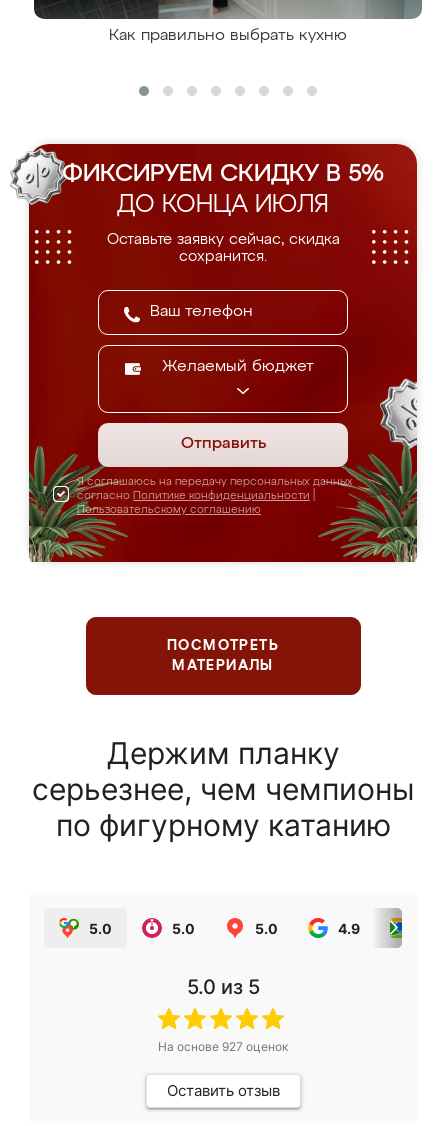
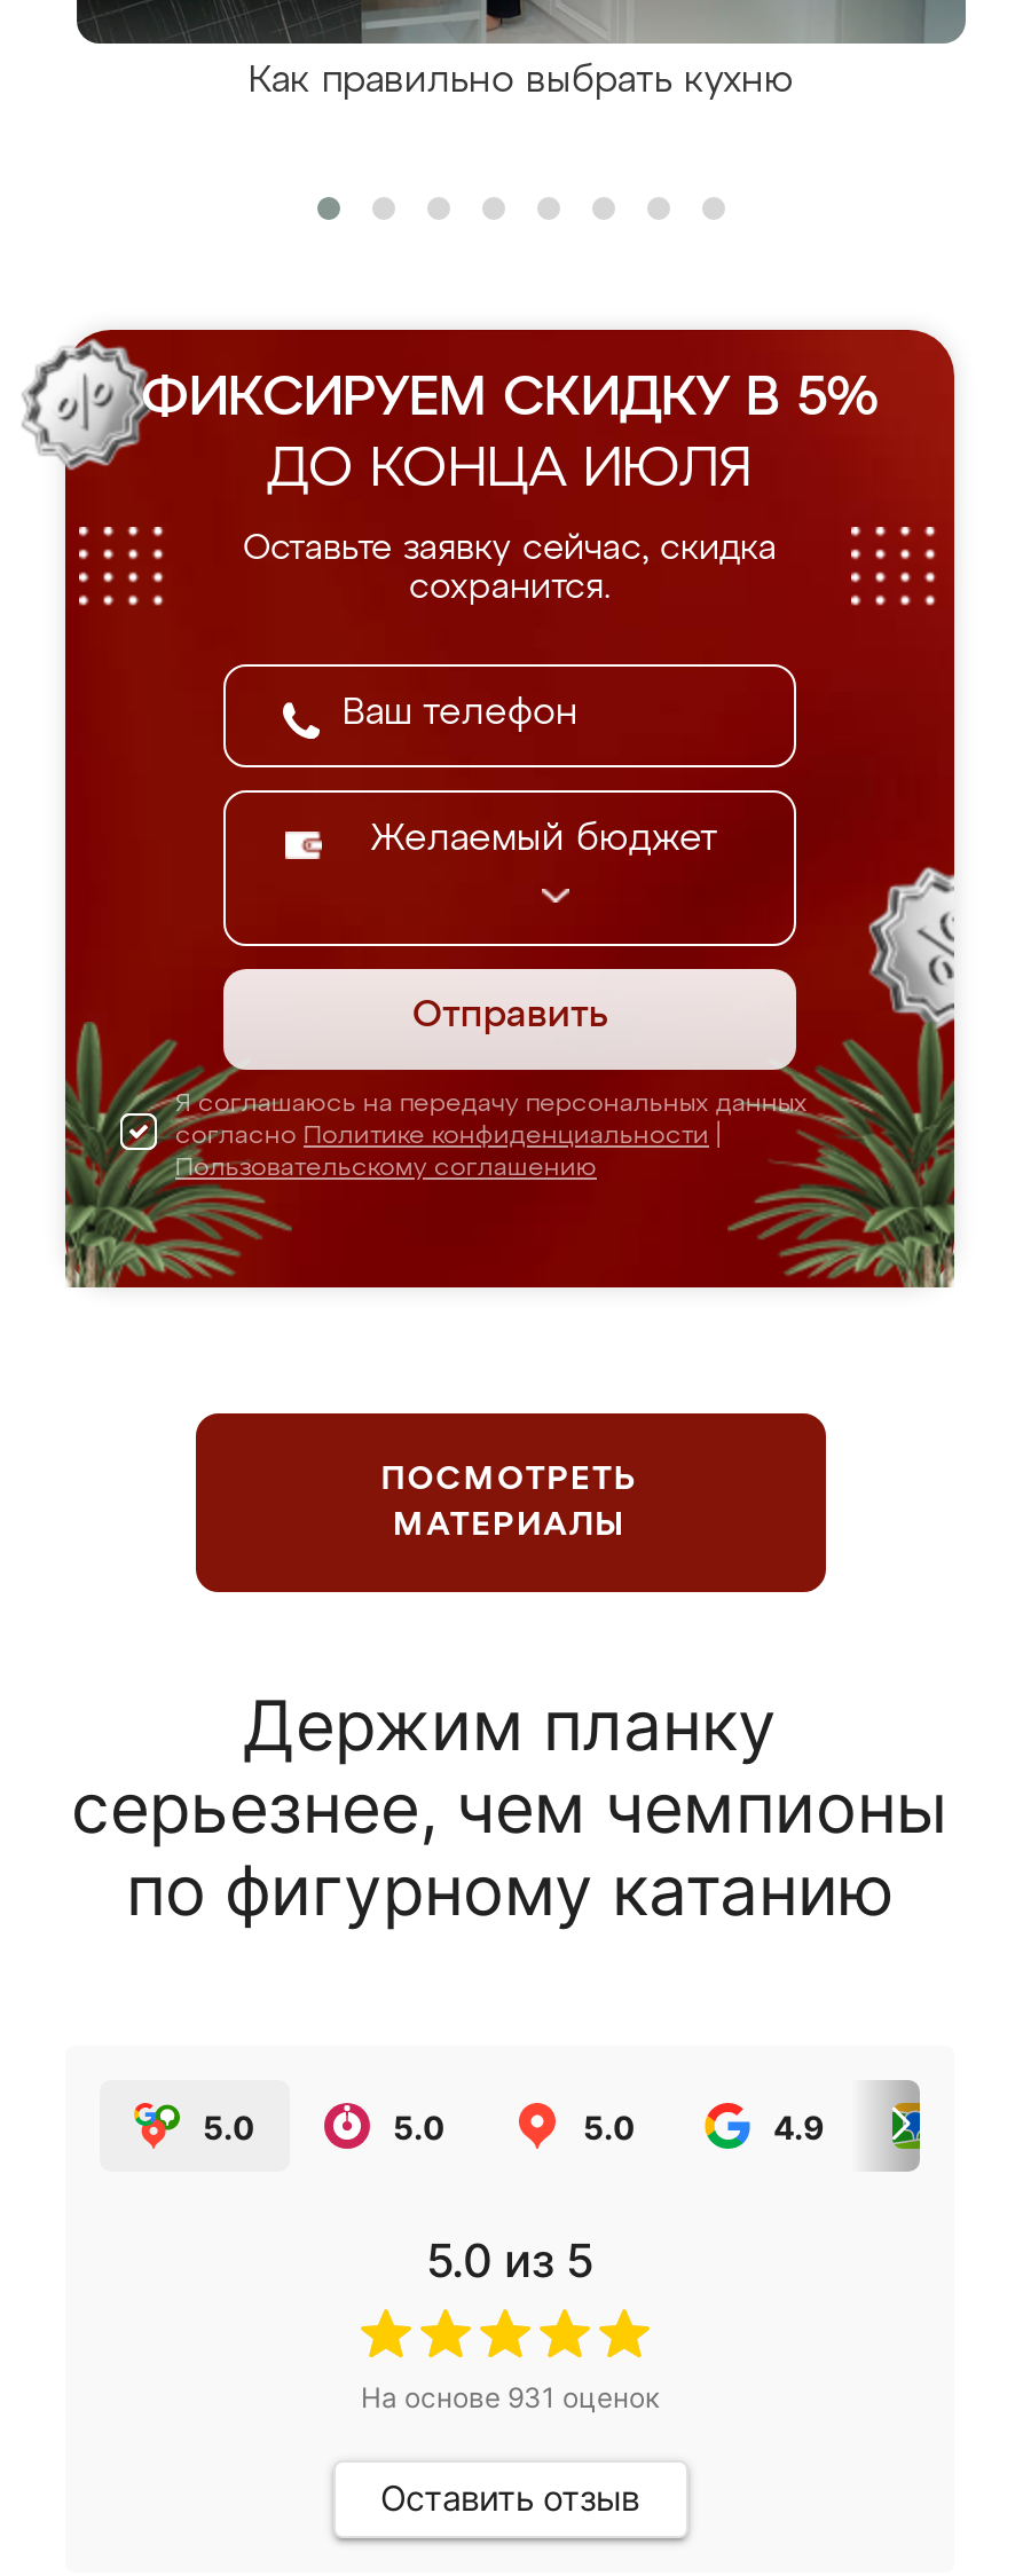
- На основе 927 оценок
+ На основе 931 оценок
